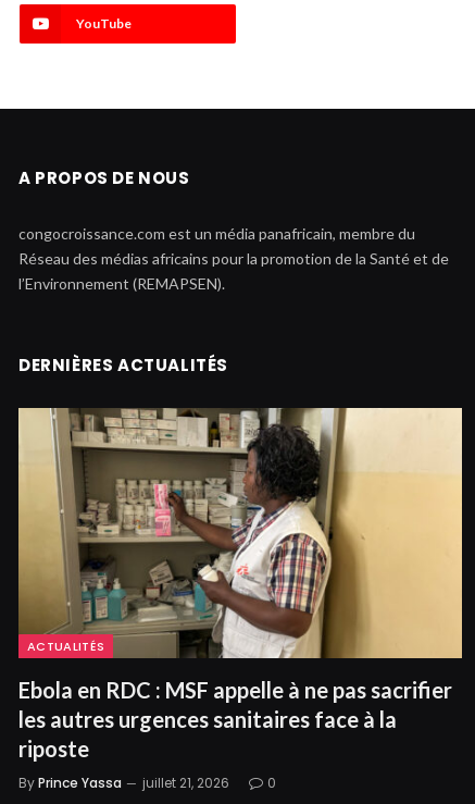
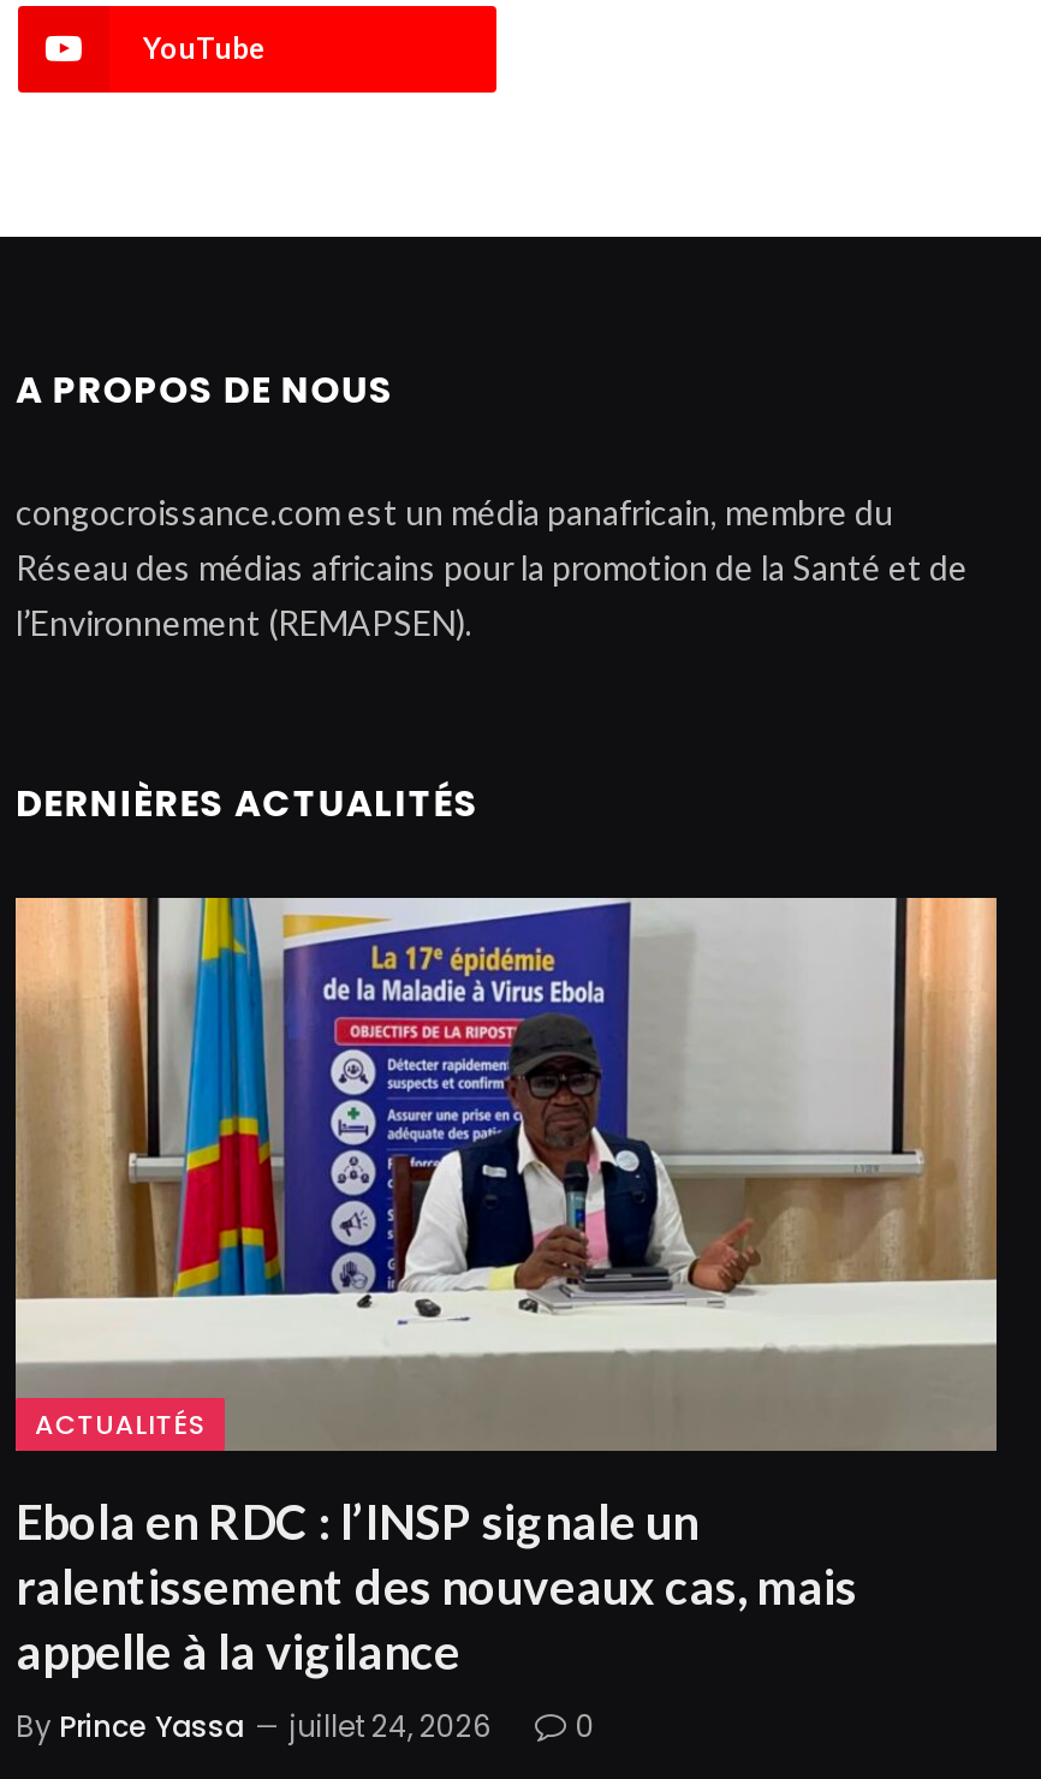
- [image]
- Ebola en RDC : MSF appelle à ne pas sacrifier
- les autres urgences sanitaires face à la
- riposte
+ [image]
+ Ebola en RDC : l’INSP signale un
+ ralentissement des nouveaux cas, mais
+ appelle à la vigilance

- By Prince Yassa juillet 21, 2026
+ By Prince Yassa juillet 24, 2026
